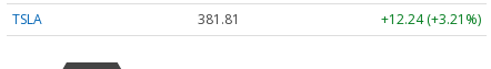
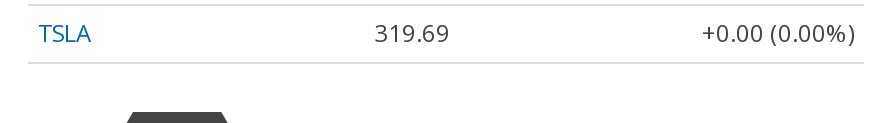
- 381.81
- +12.24 (+3.21%)
+ 319.69
+ +0.00 (0.00%)
